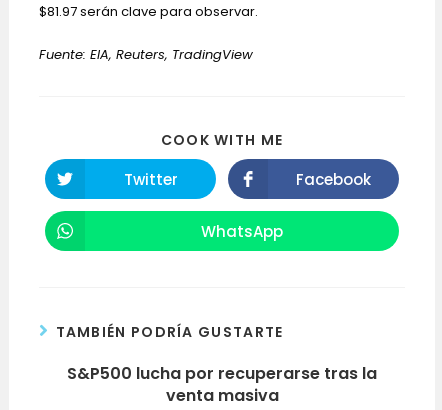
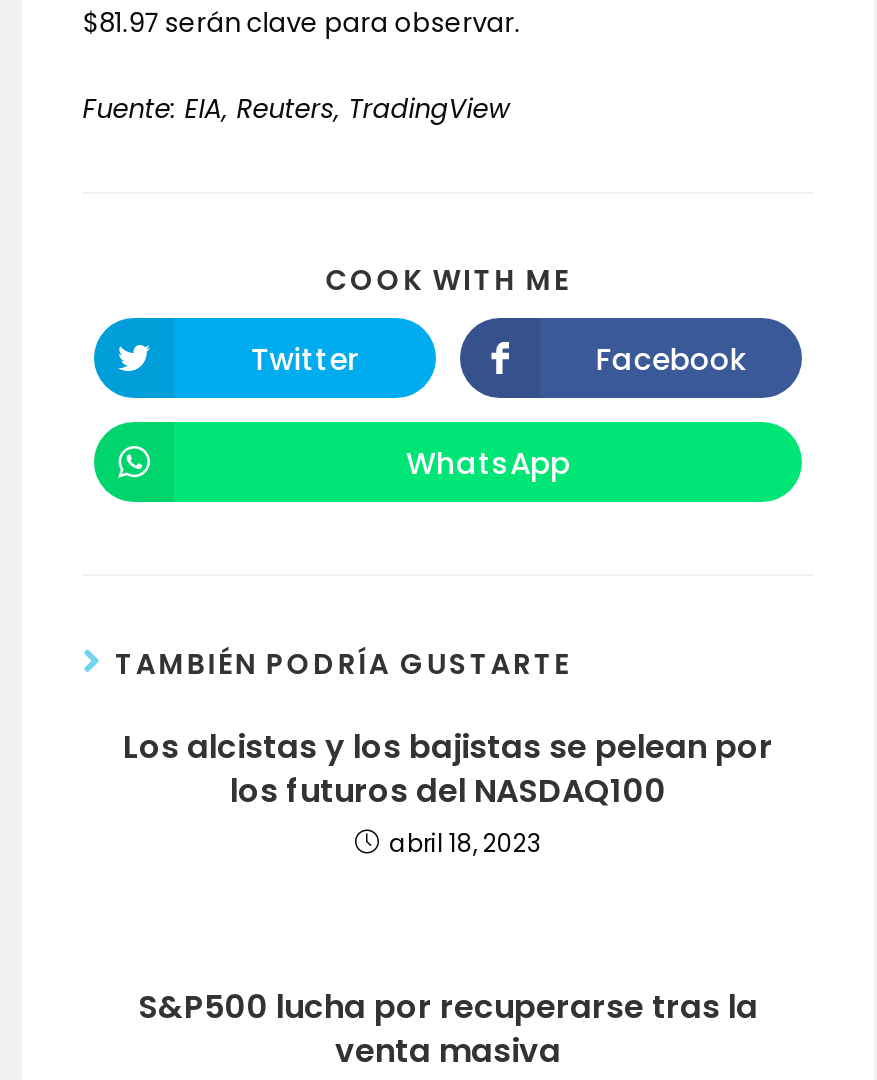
+ Los alcistas y los bajistas se pelean por
+ los futuros del NASDAQ100
+ abril 18, 2023
